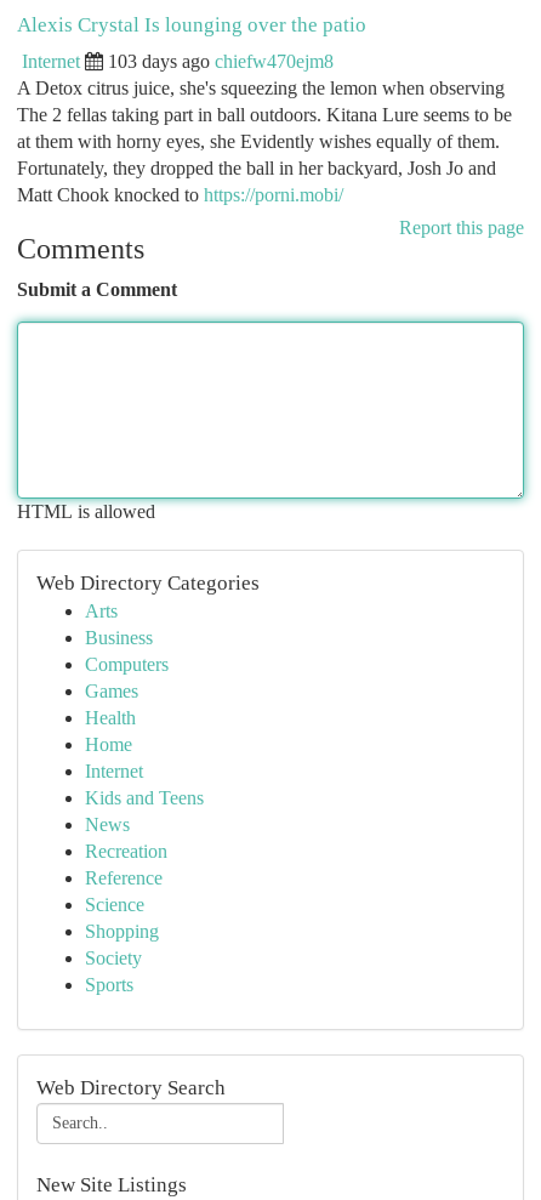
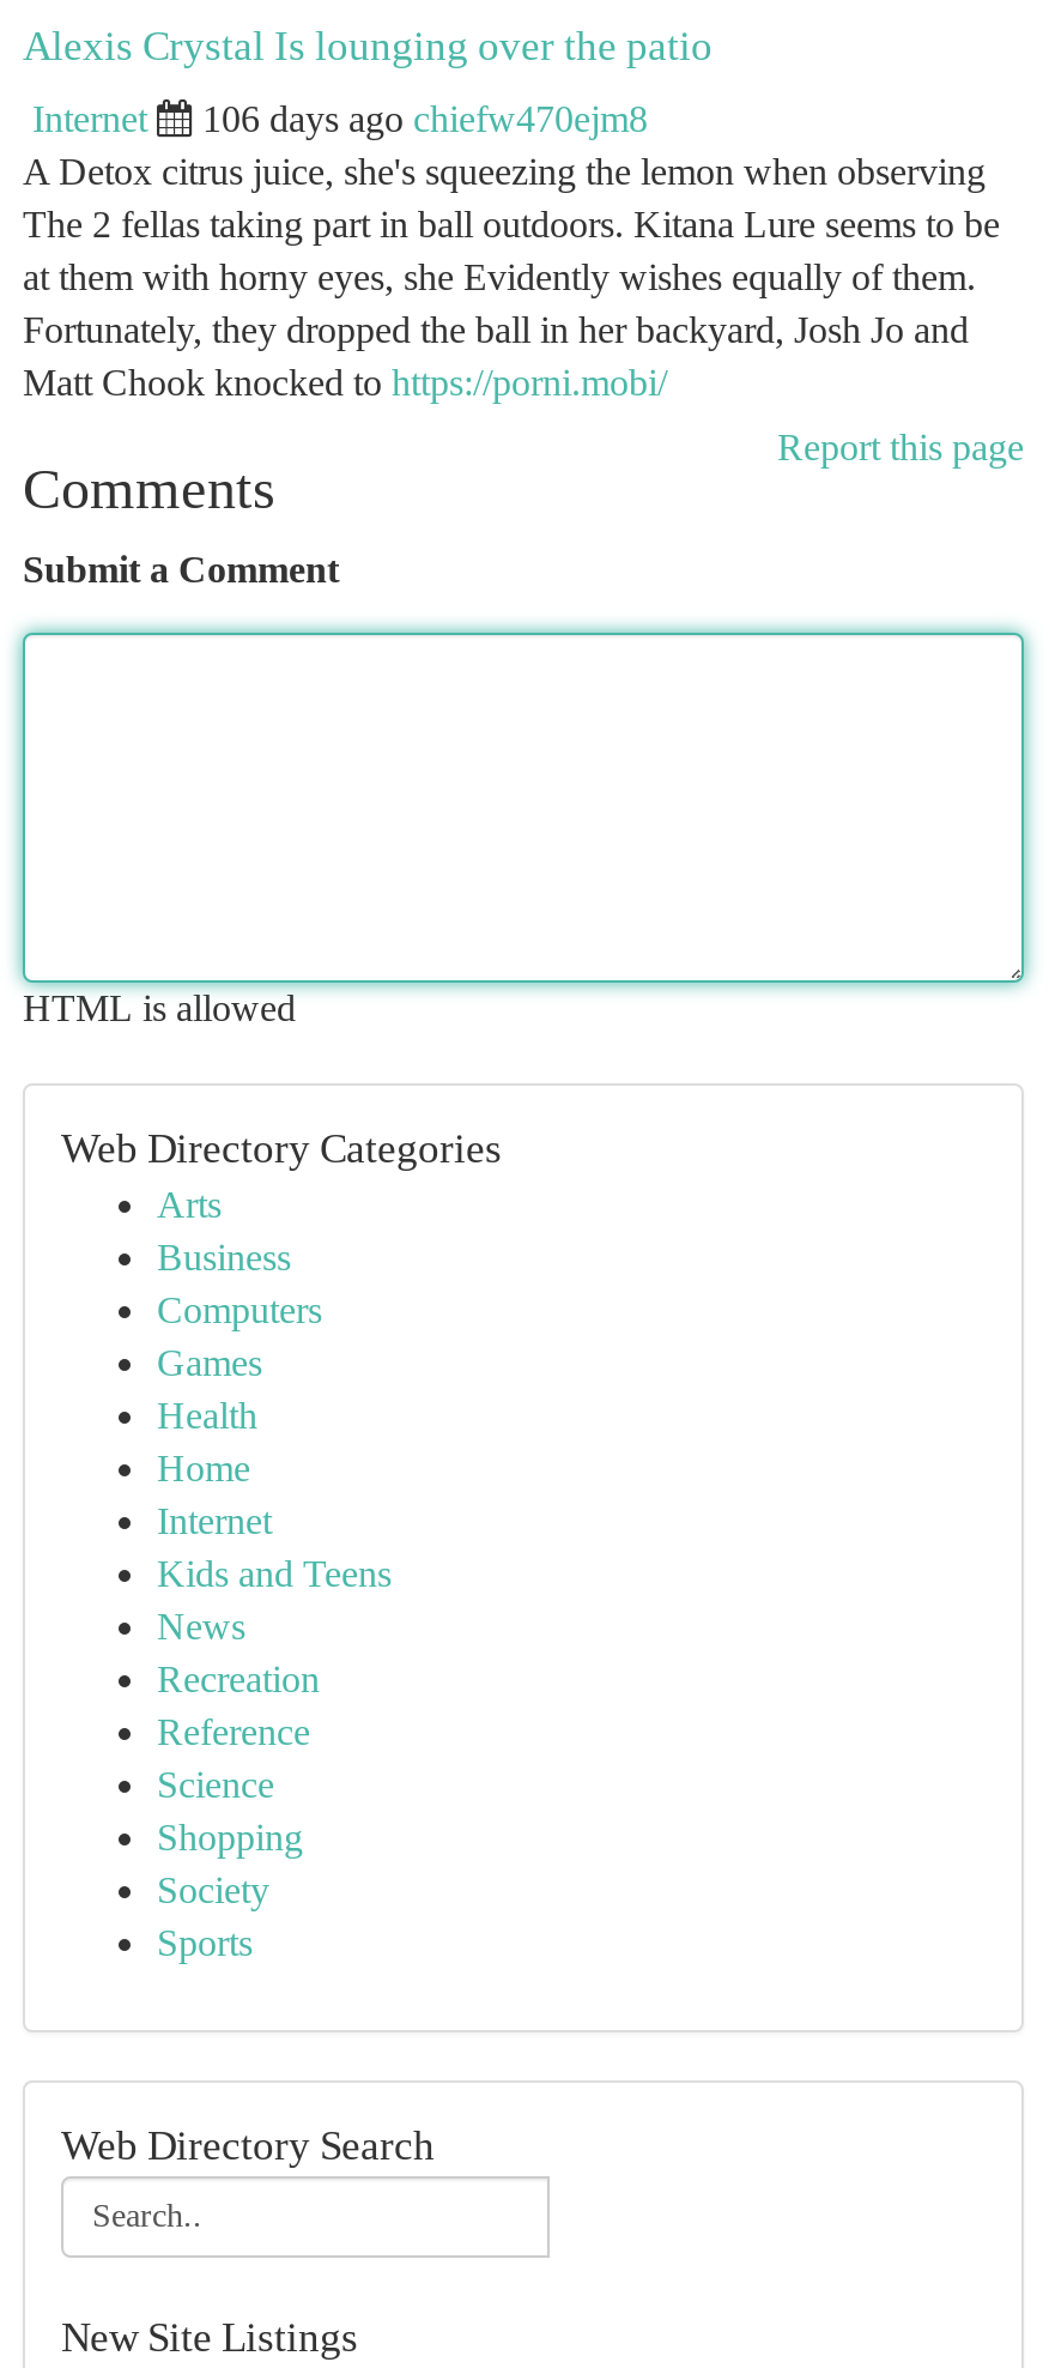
- 103 days ago chiefw470ejm8
+ 106 days ago chiefw470ejm8
